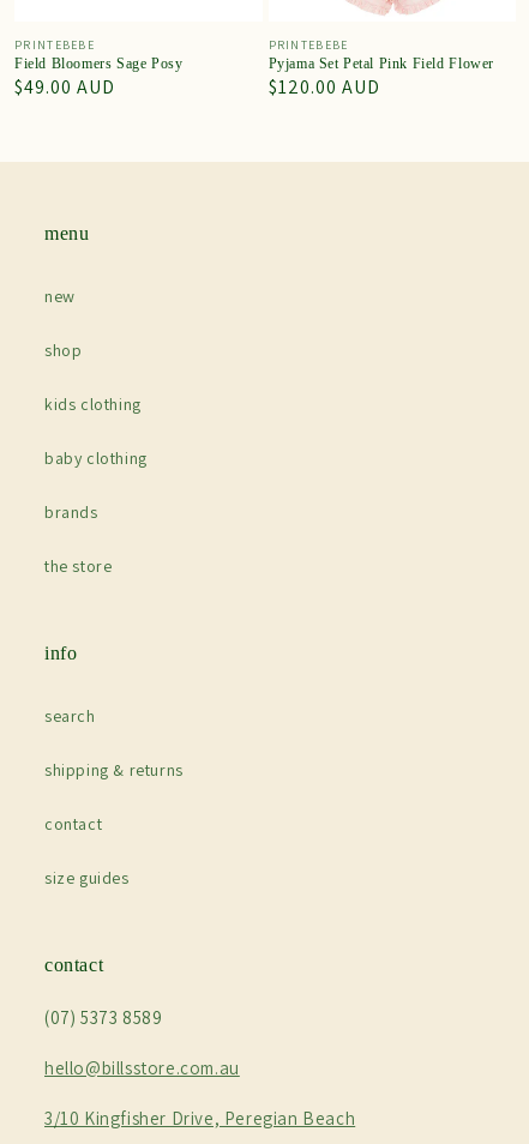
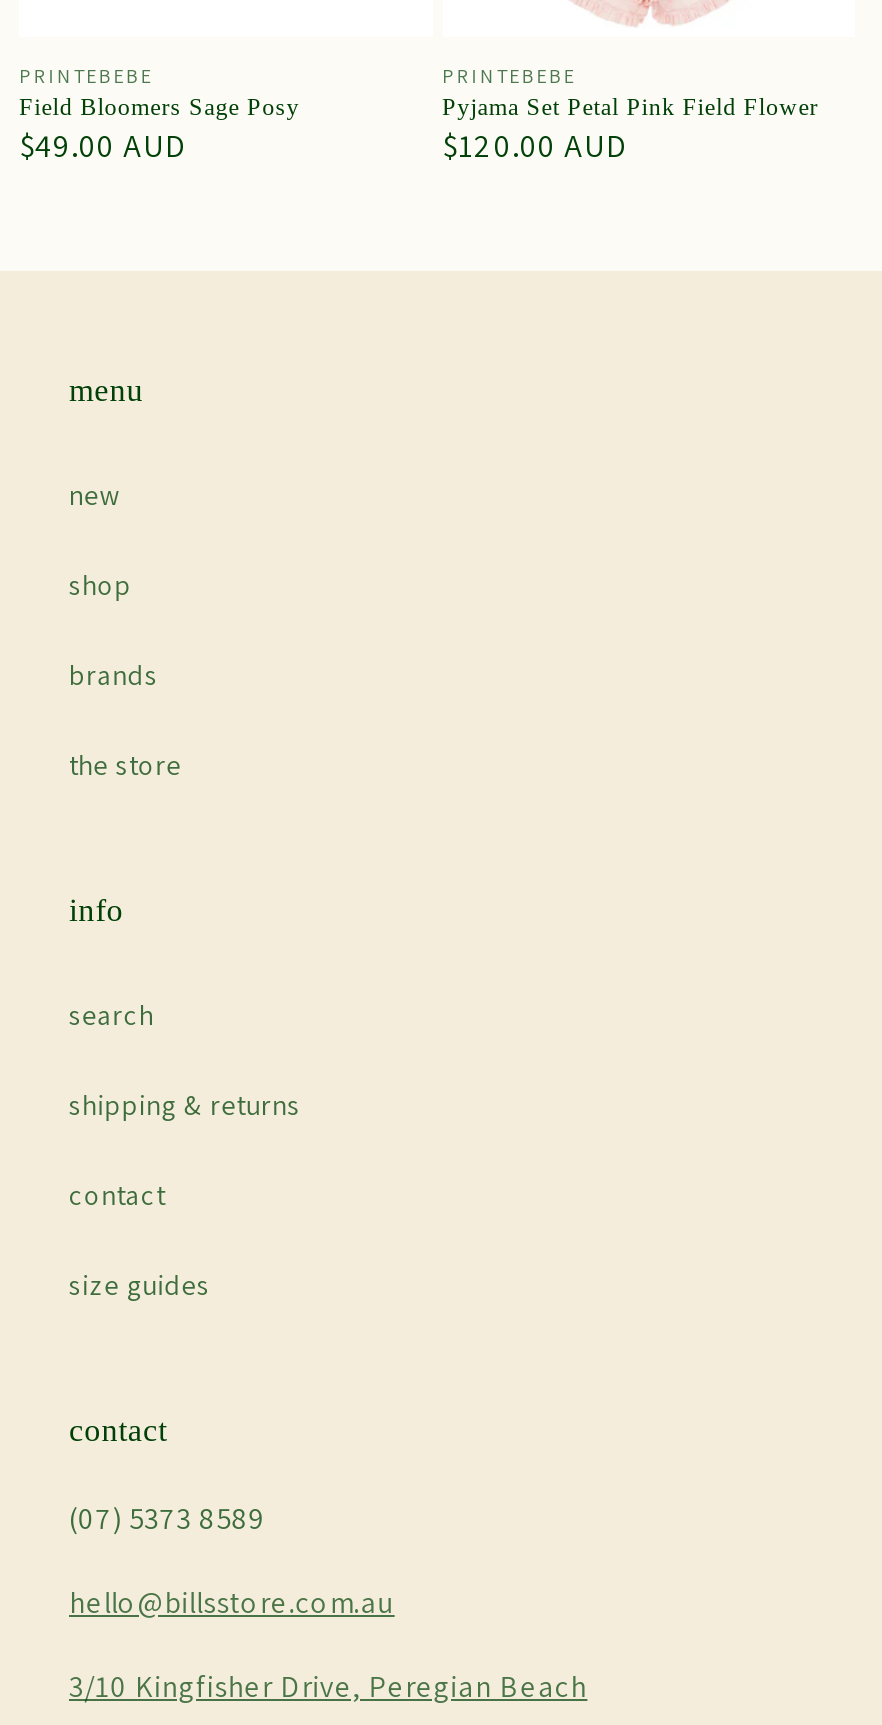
- kids clothing
- baby clothing
